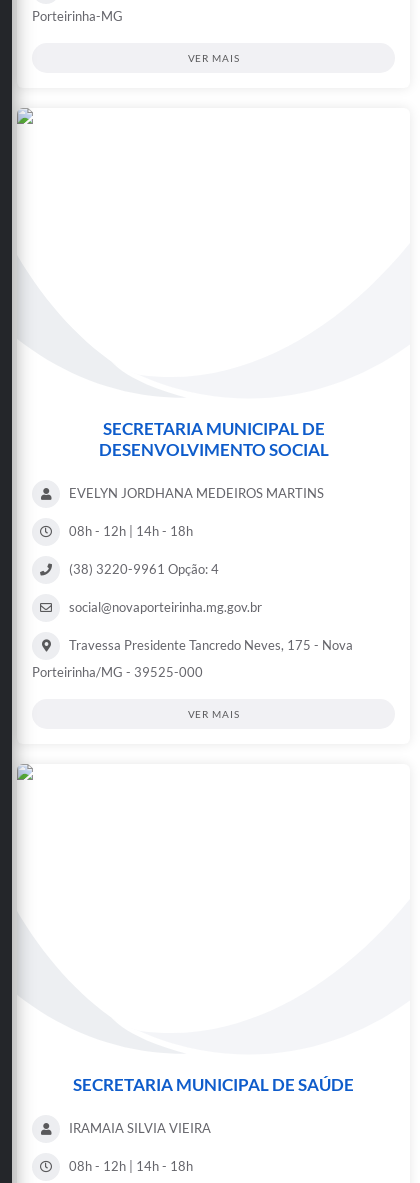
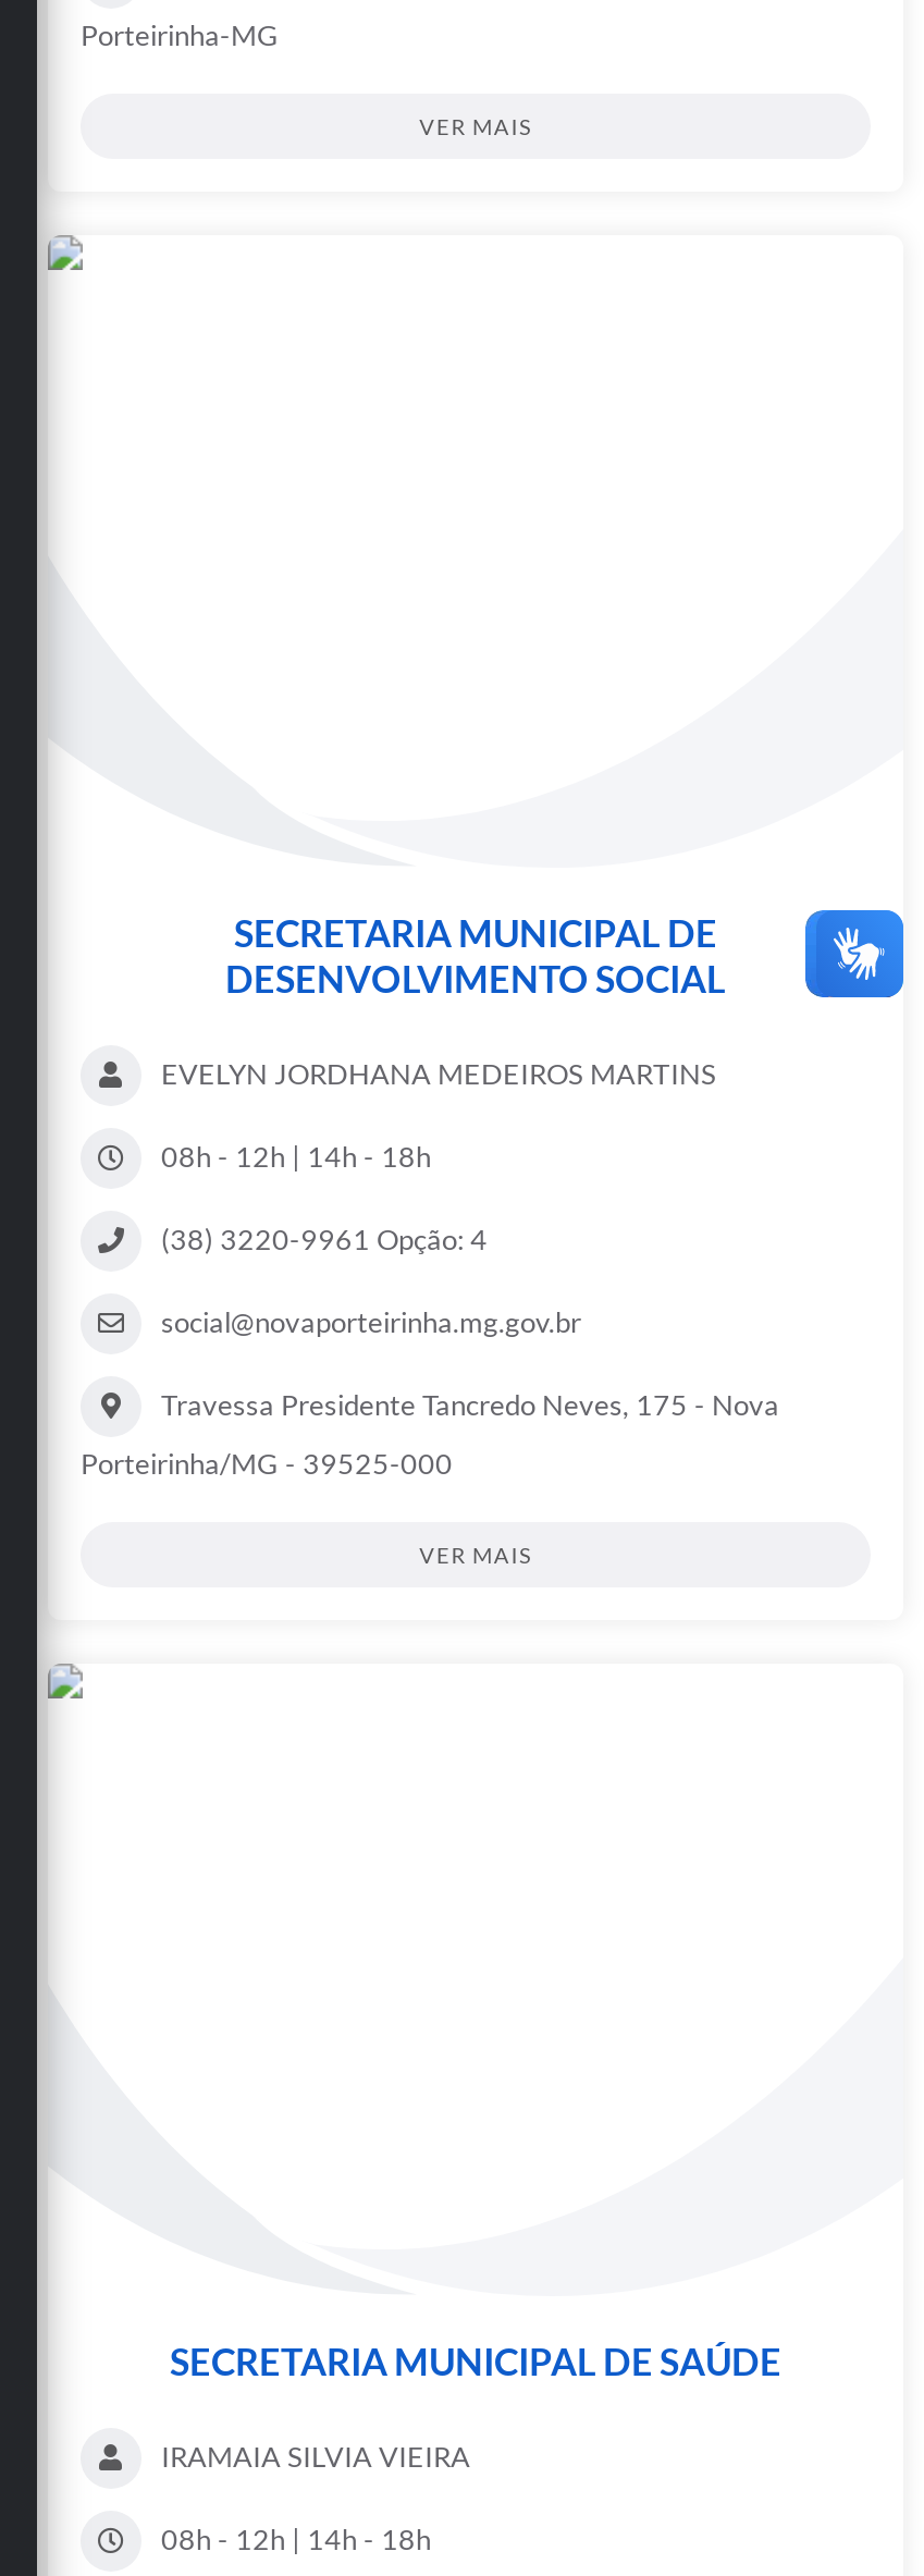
+ [image]
